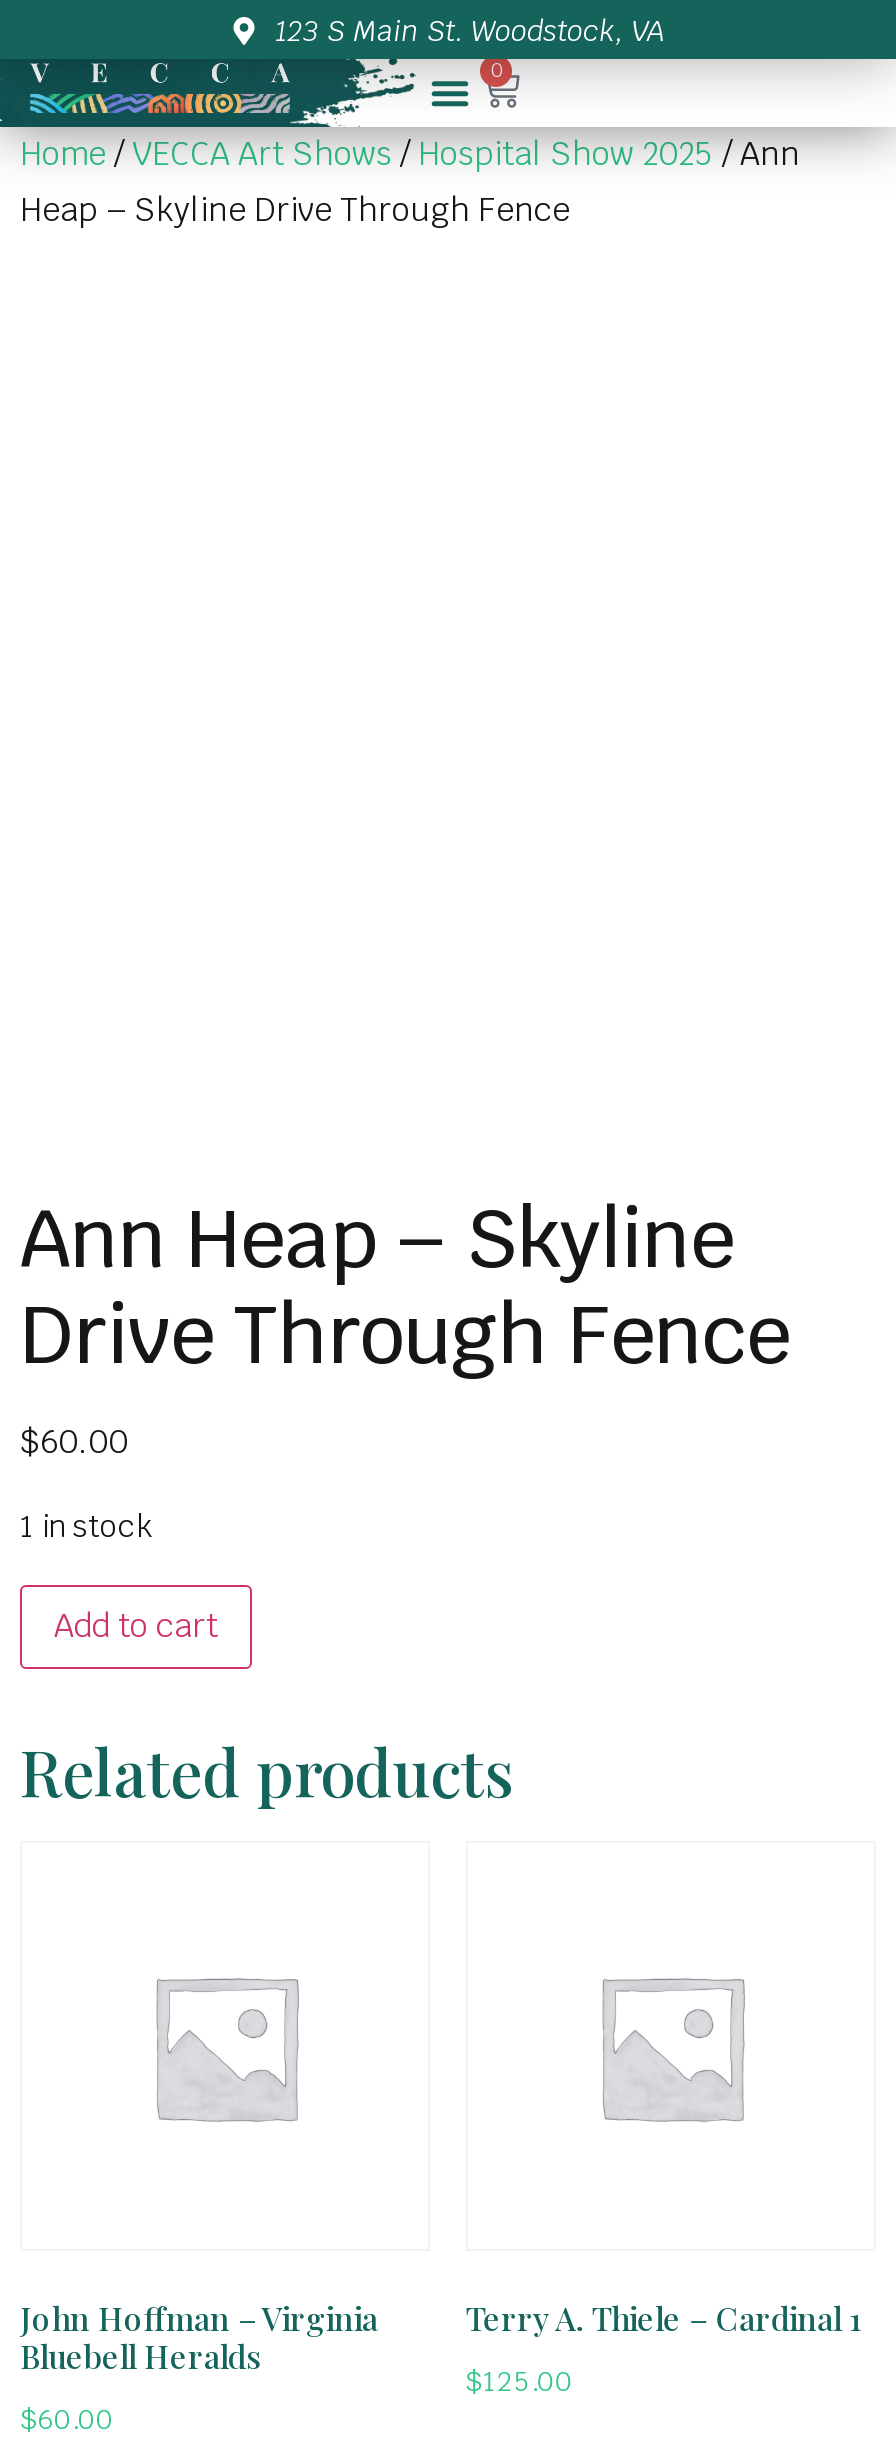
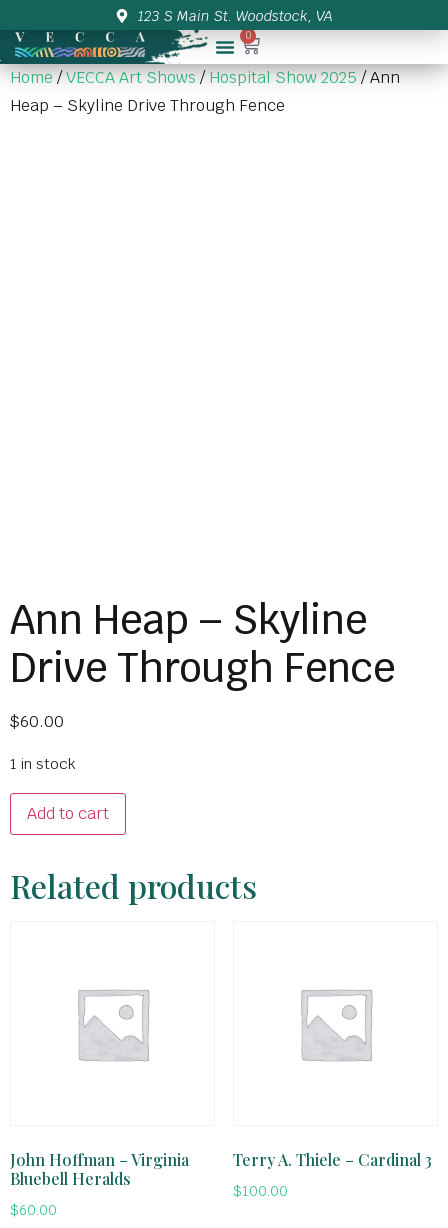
- Terry A. Thiele – Cardinal 1
+ Terry A. Thiele – Cardinal 3

- $125.00
+ $100.00
